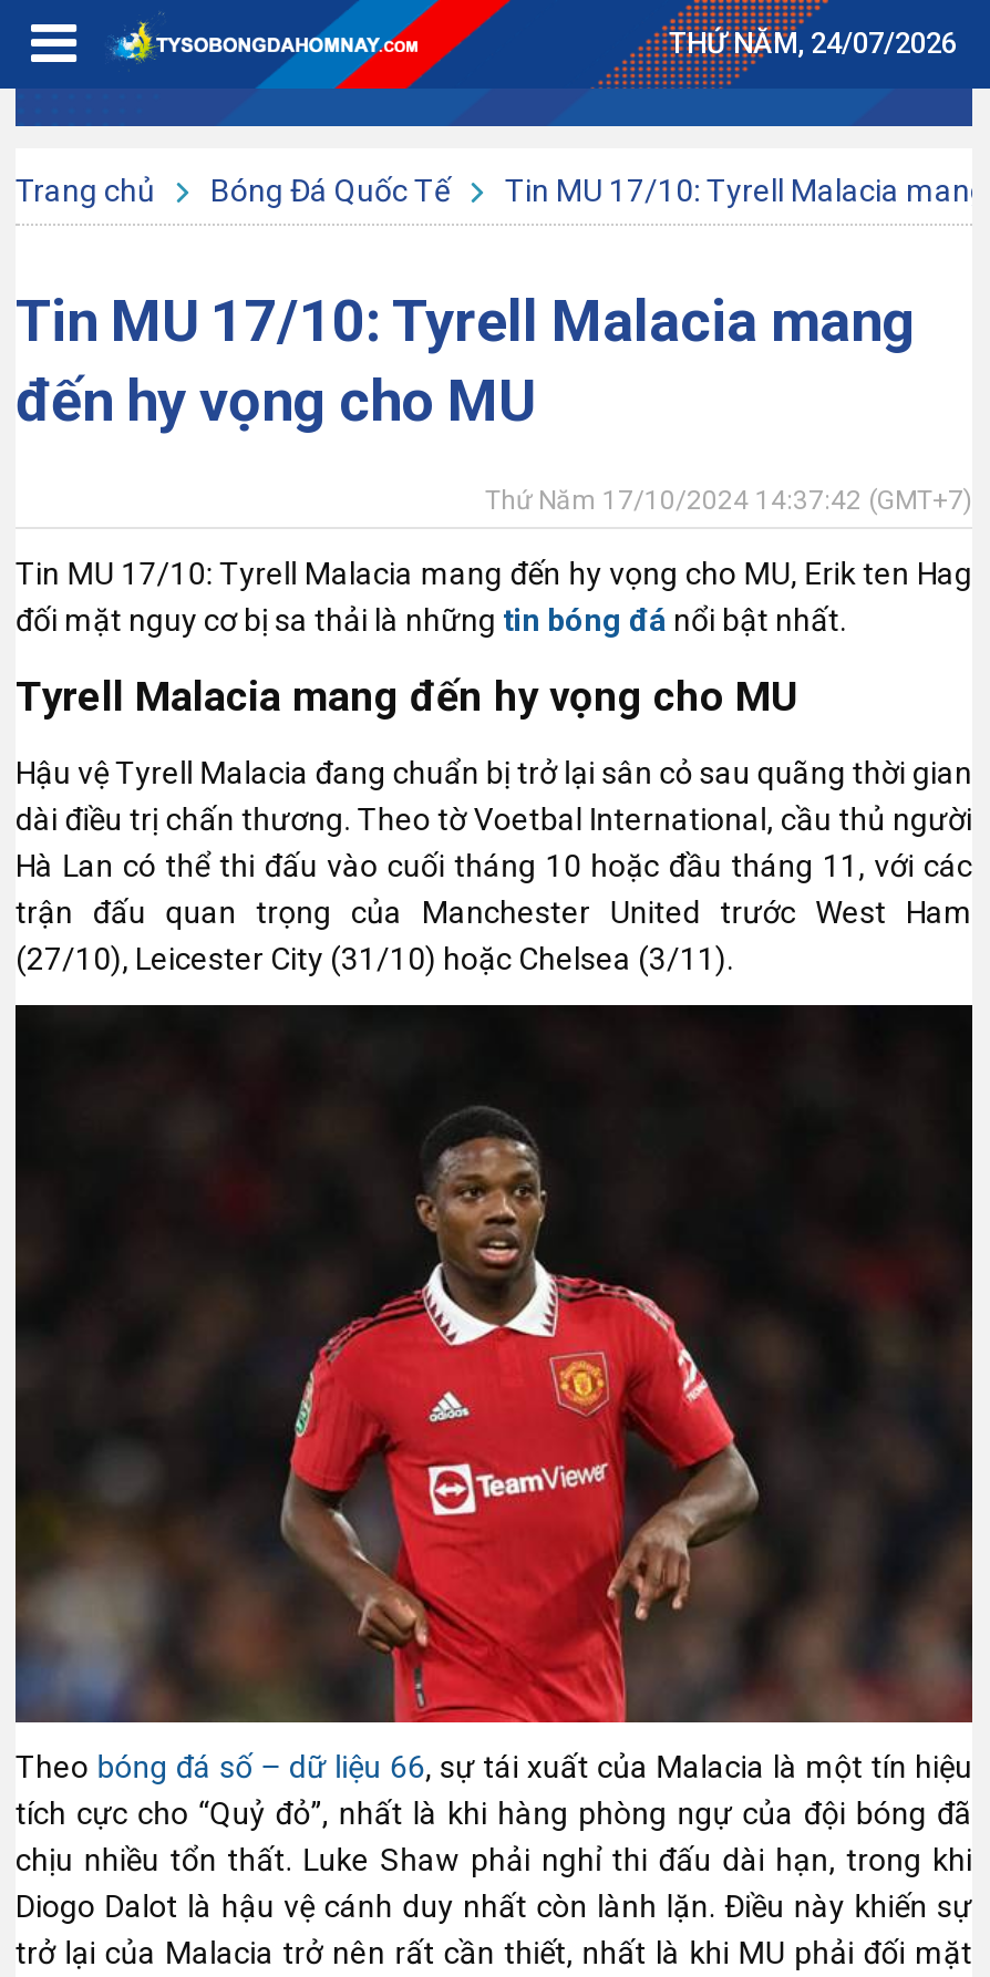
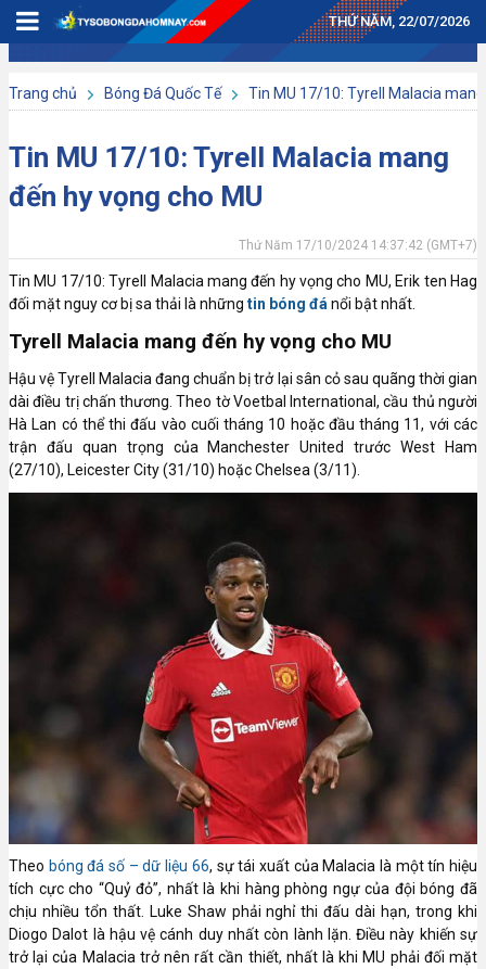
- THỨ NĂM, 24/07/2026
+ THỨ NĂM, 22/07/2026
